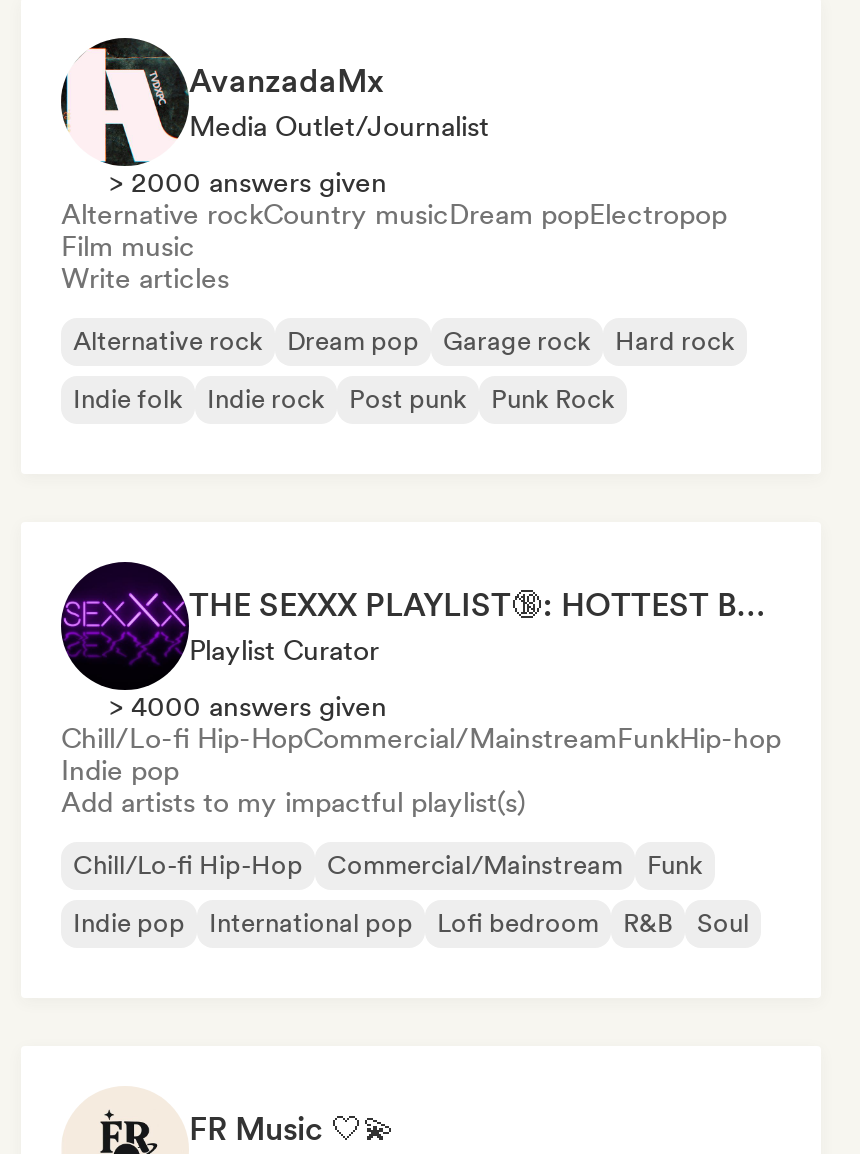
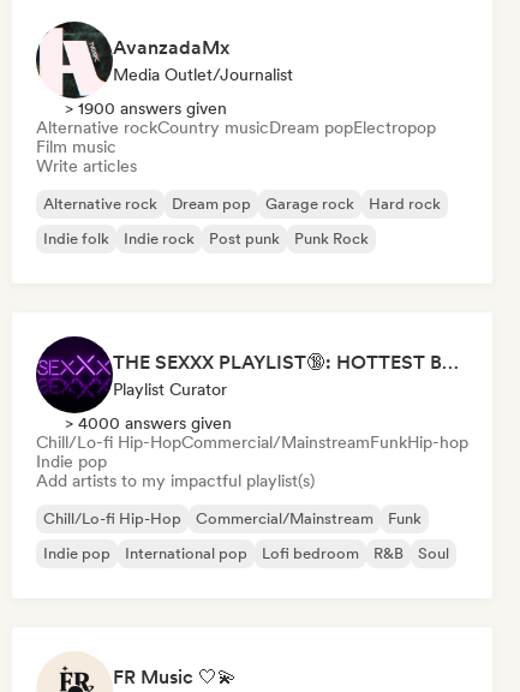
- > 2000 answers given
+ > 1900 answers given
